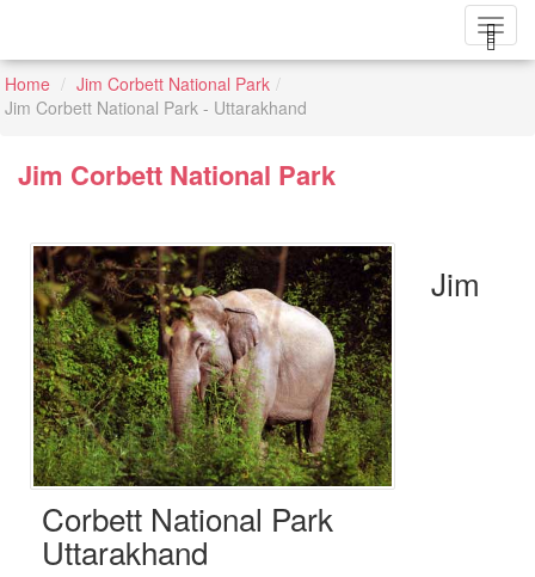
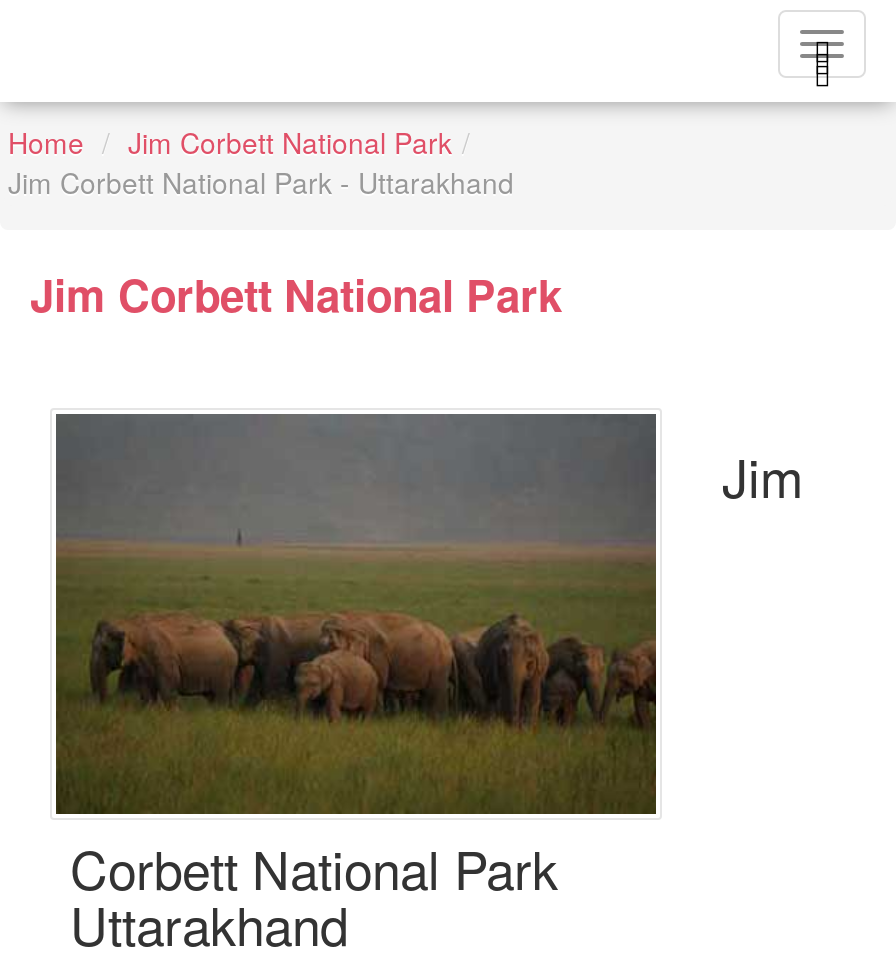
- [image]
+ [image]
